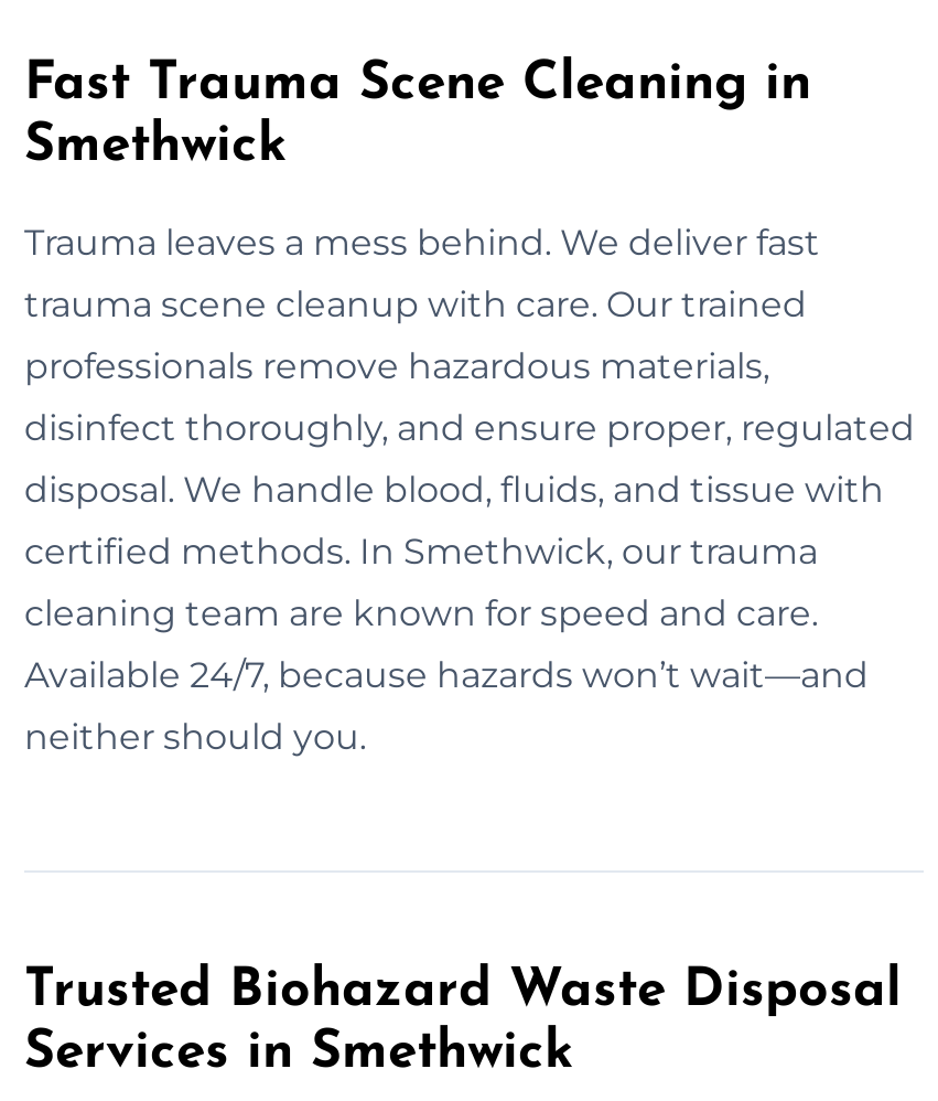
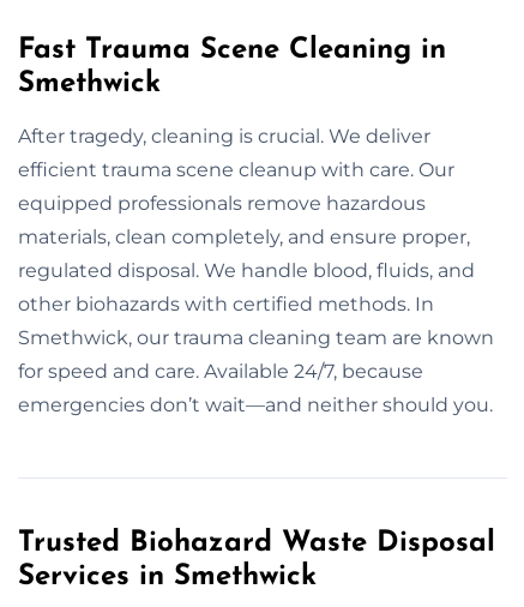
- Trauma leaves a mess behind. We deliver fast
+ After tragedy, cleaning is crucial. We deliver

- trauma scene cleanup with care. Our trained
+ efficient trauma scene cleanup with care. Our

- professionals remove hazardous materials,
+ equipped professionals remove hazardous

- disinfect thoroughly, and ensure proper, regulated
+ materials, clean completely, and ensure proper,

- disposal. We handle blood, fluids, and tissue with
+ regulated disposal. We handle blood, fluids, and

- certified methods. In Smethwick, our trauma
+ other biohazards with certified methods. In

- cleaning team are known for speed and care.
+ Smethwick, our trauma cleaning team are known

- Available 24/7, because hazards won’t wait—and
+ for speed and care. Available 24/7, because

- neither should you.
+ emergencies don’t wait—and neither should you.
